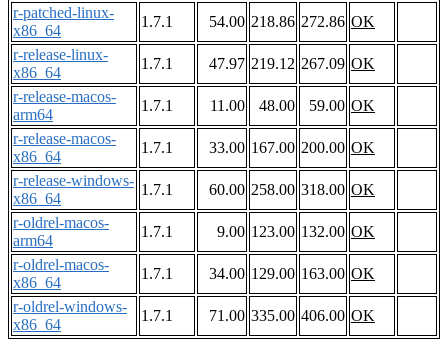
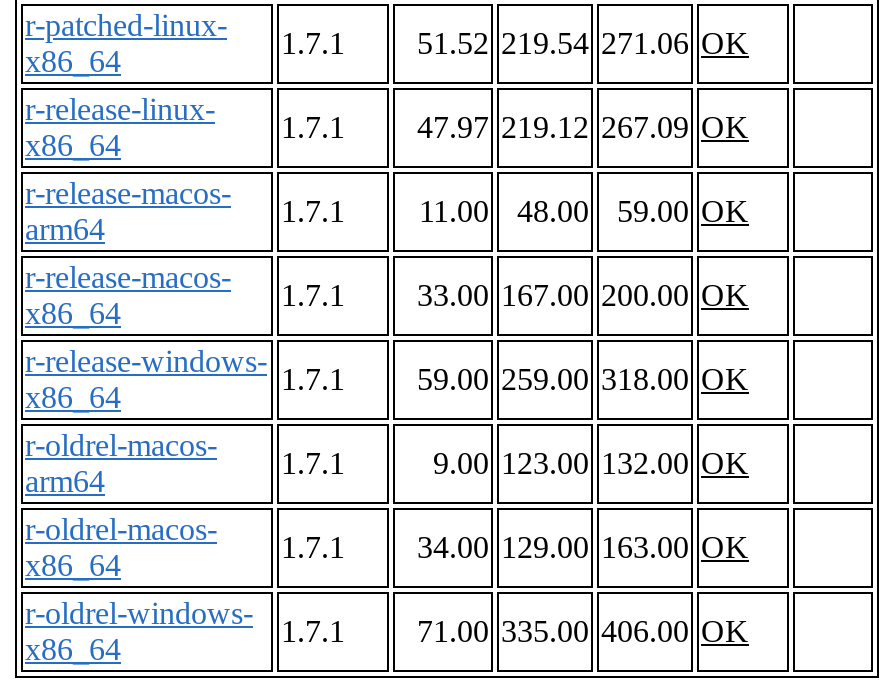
- 54.00 218.86 272.86 OK
+ 51.52 219.54 271.06 OK

- 60.00 258.00 318.00 OK
+ 59.00 259.00 318.00 OK
